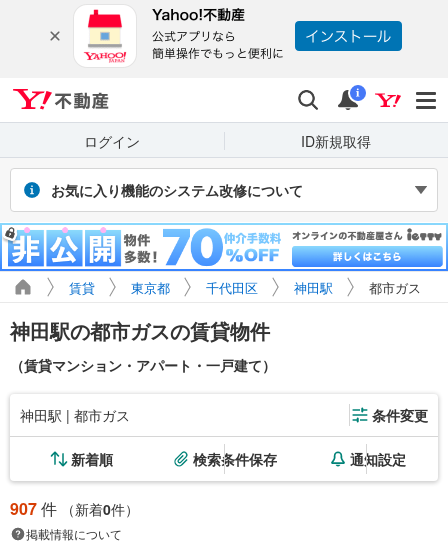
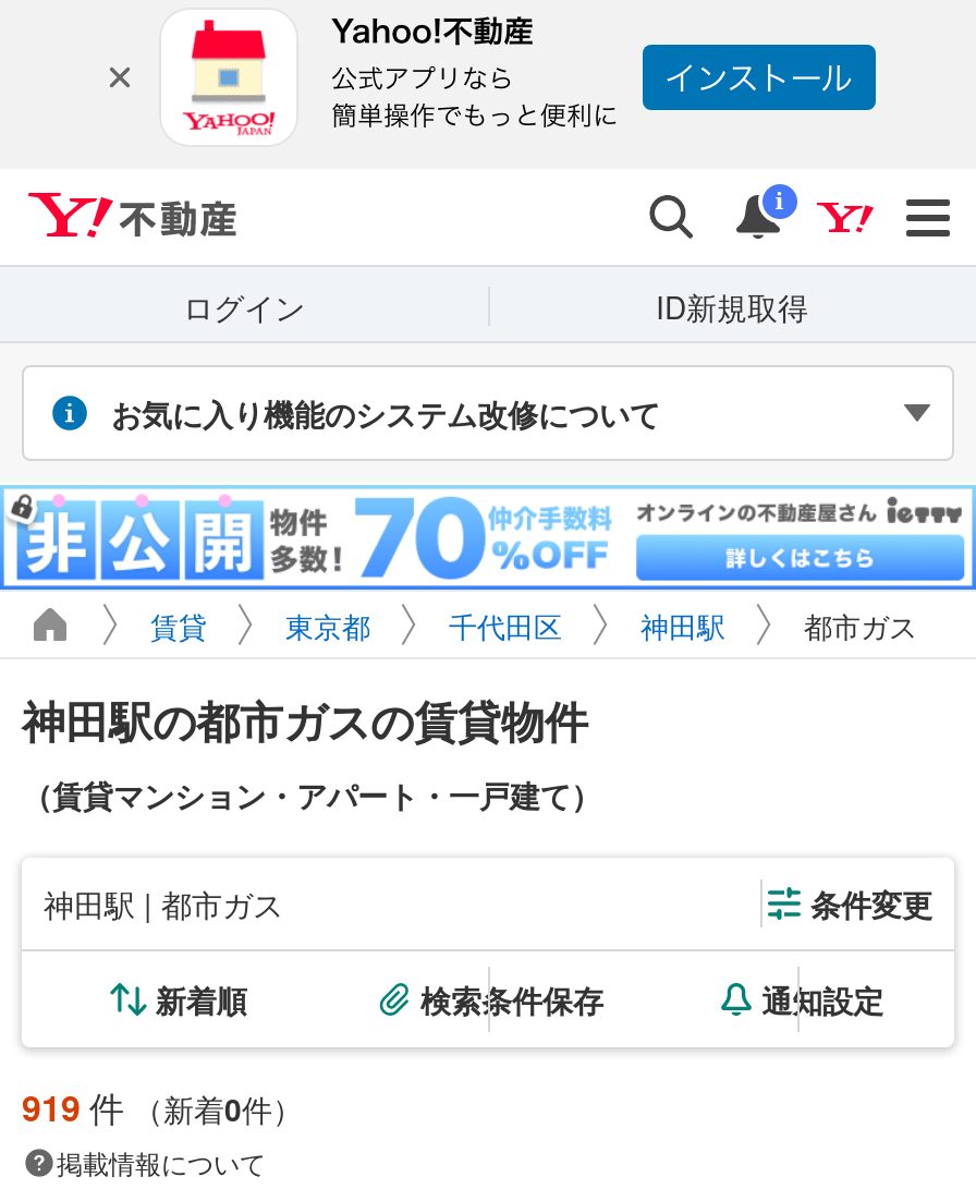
- 907件 （新着0件）
+ 919件 （新着0件）
